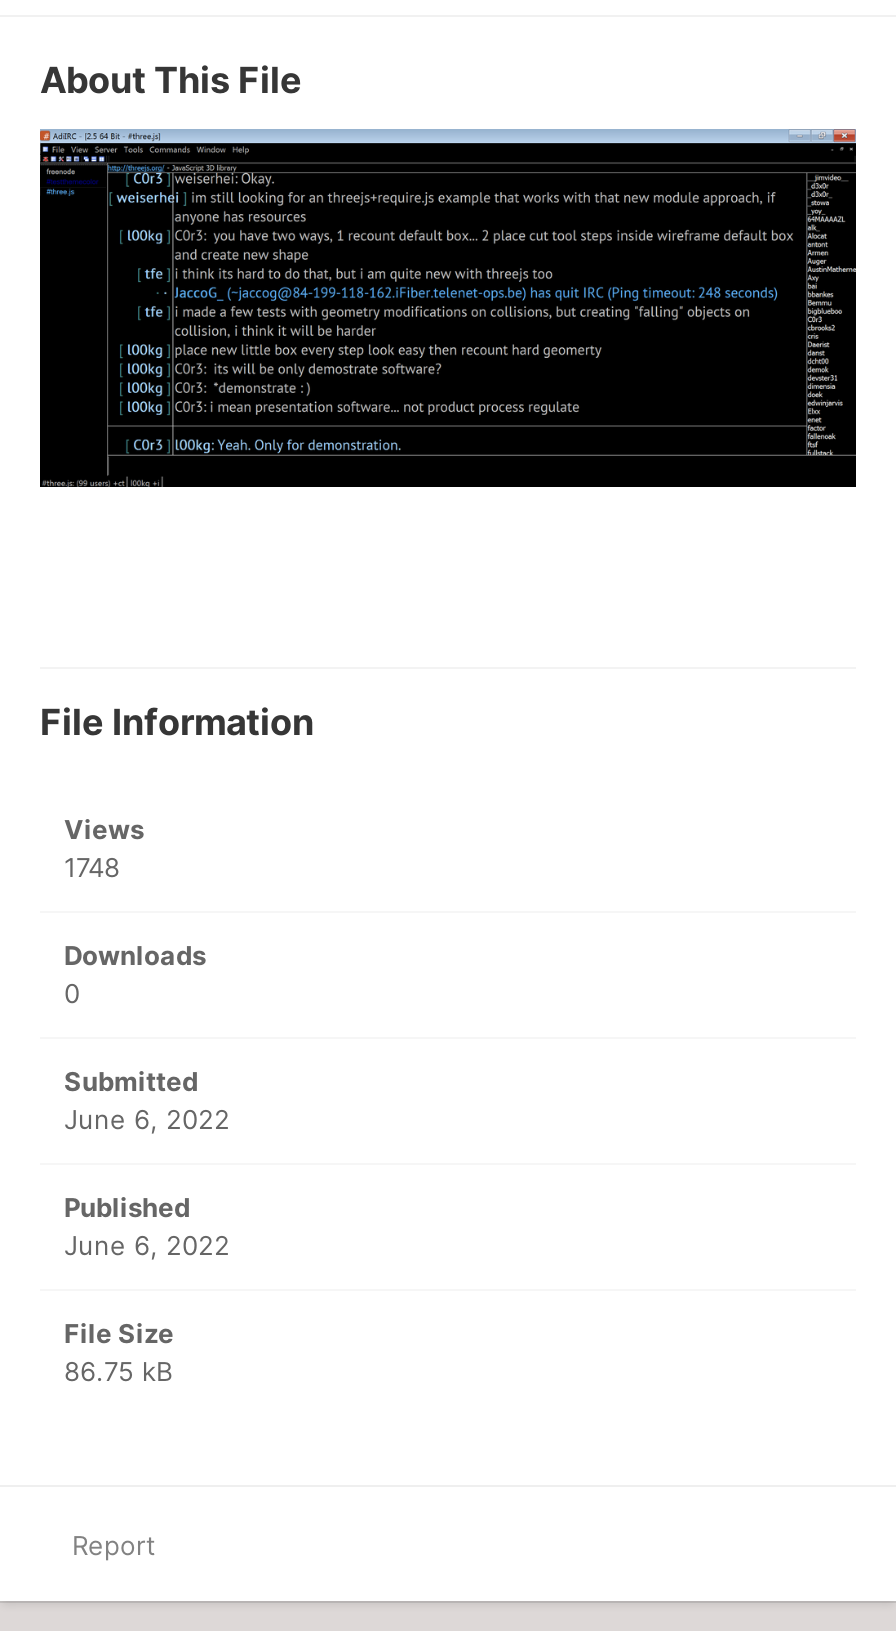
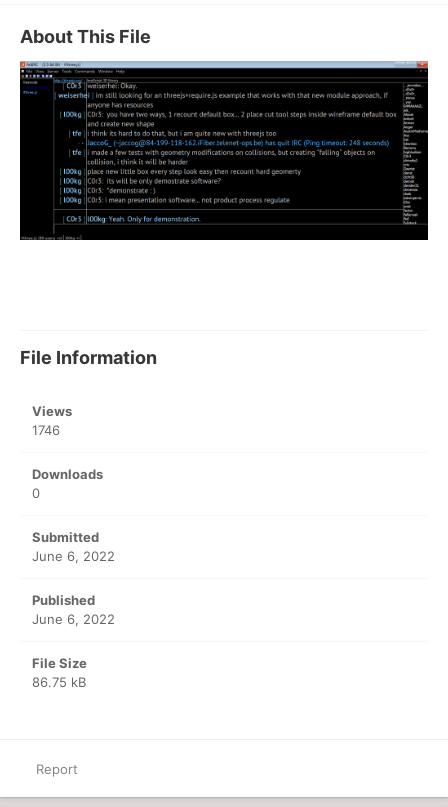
- 1748
+ 1746
